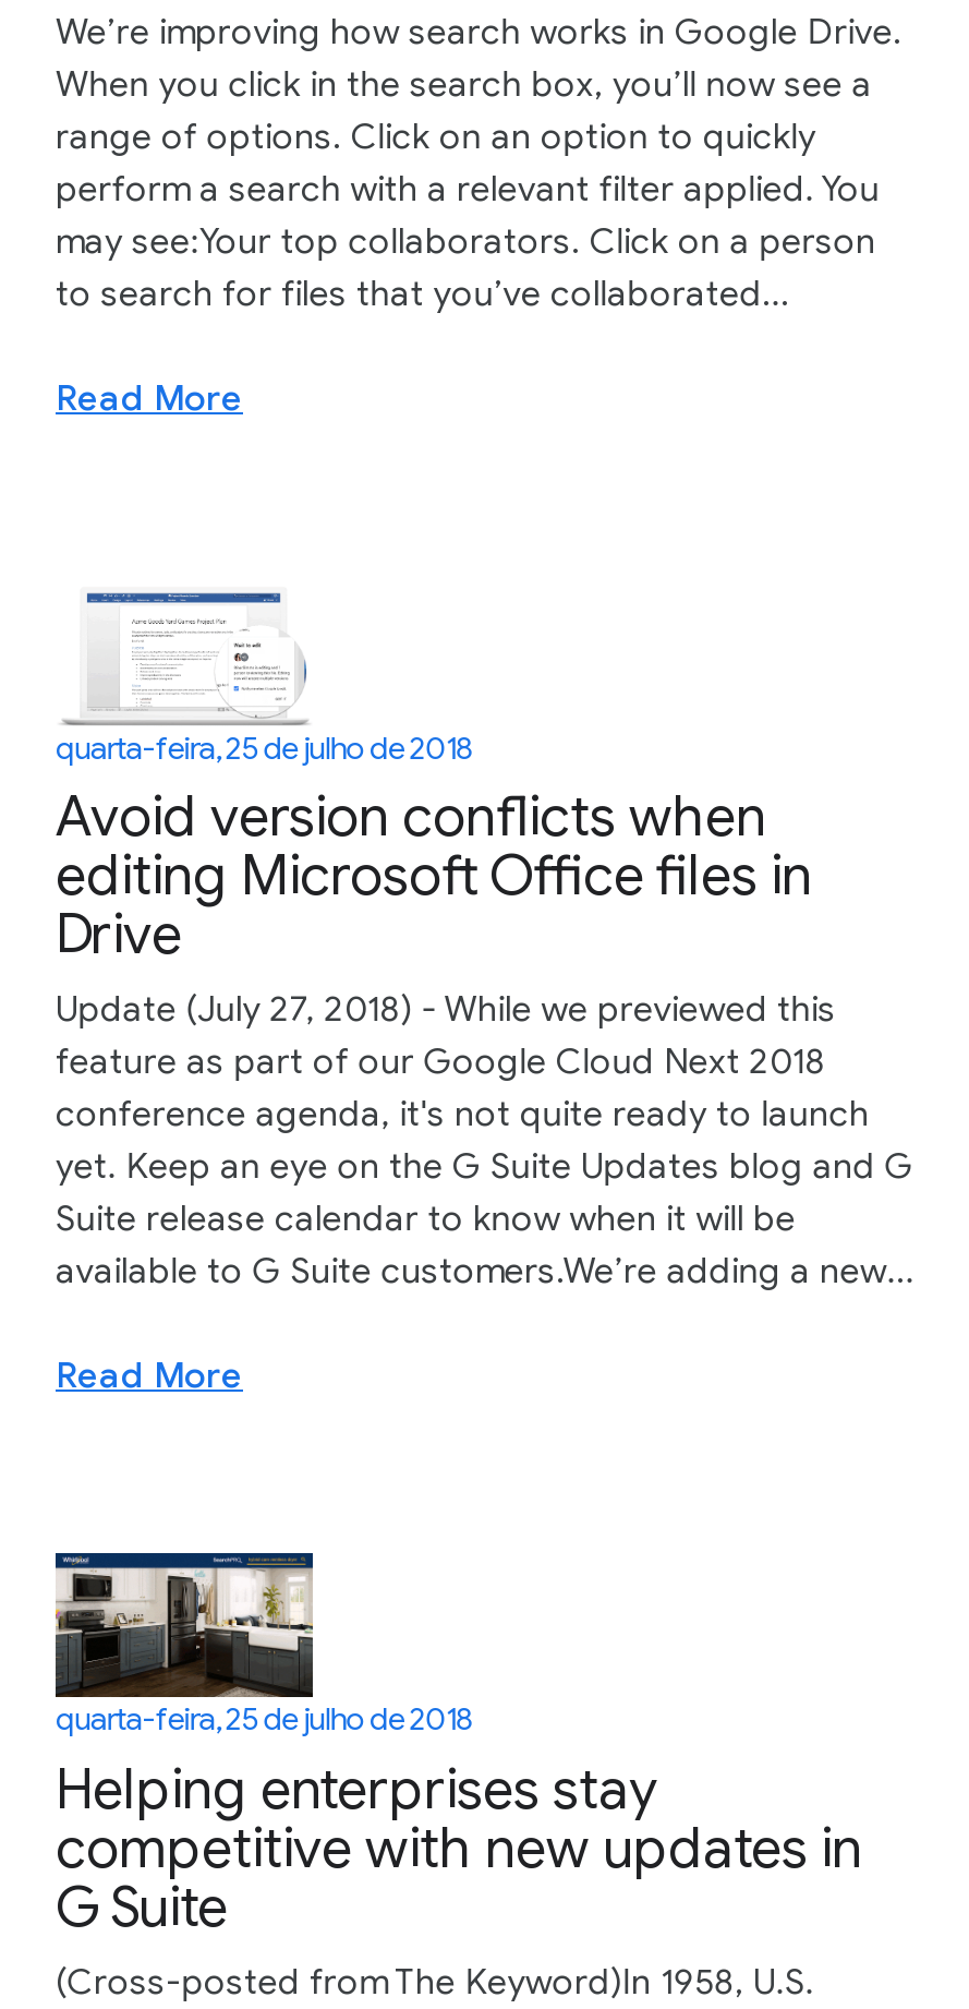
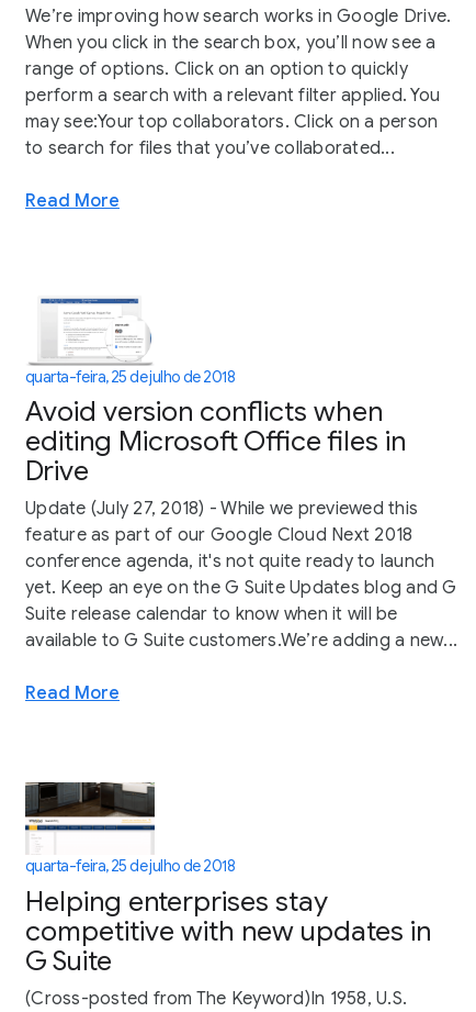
- [image]
+ [image]
